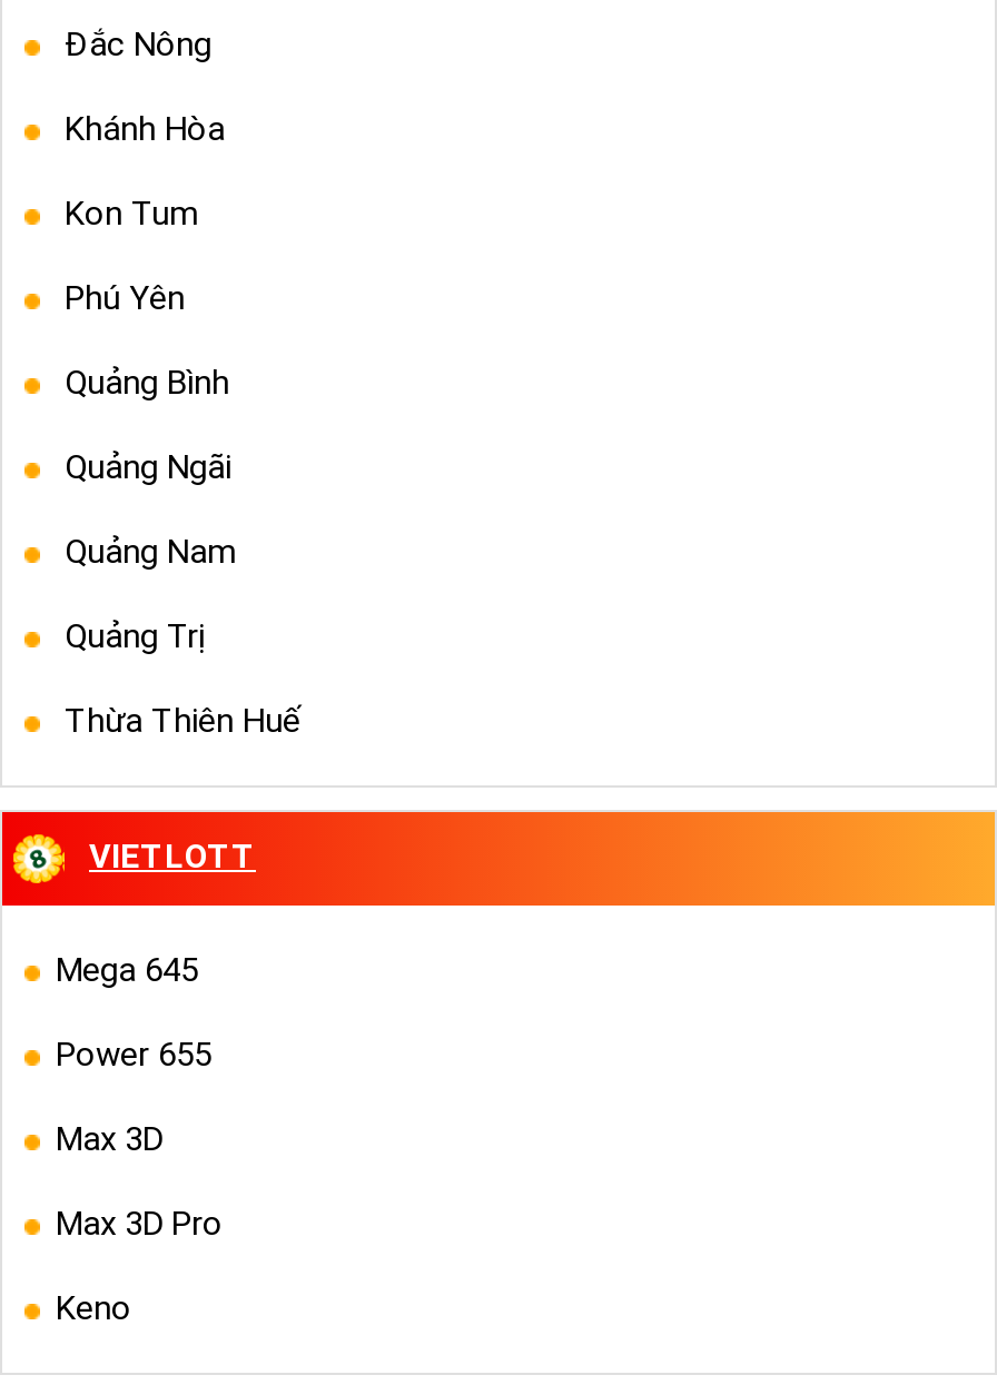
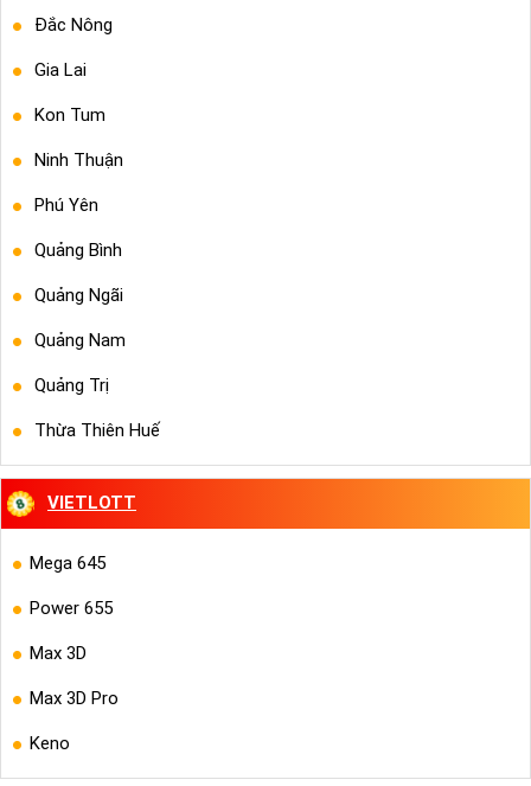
- Khánh Hòa
+ Gia Lai

+ Ninh Thuận
